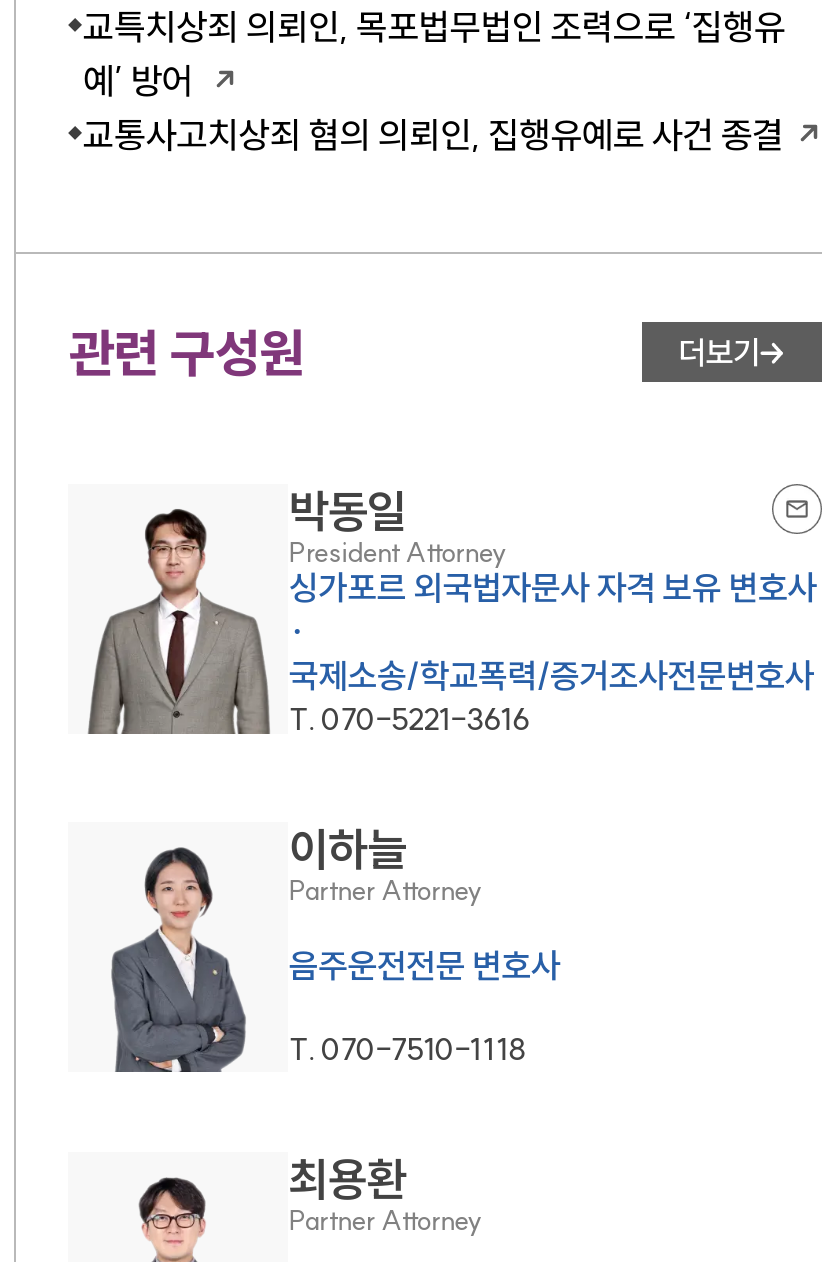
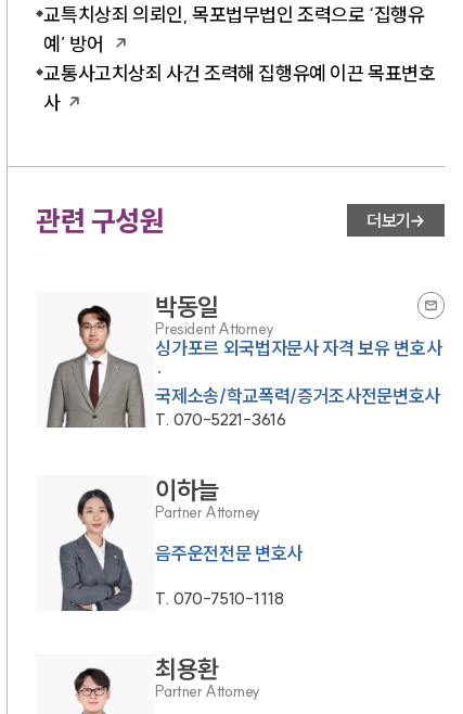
- 교통사고치상죄 혐의 의뢰인, 집행유예로 사건 종결
+ 교통사고치상죄 사건 조력해 집행유예 이끈 목표변호
+ 사
